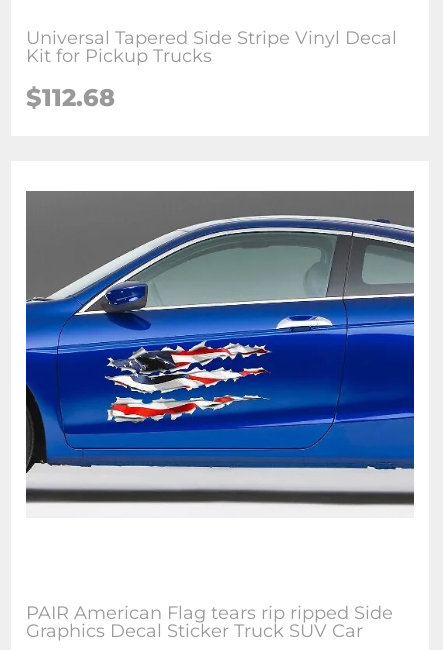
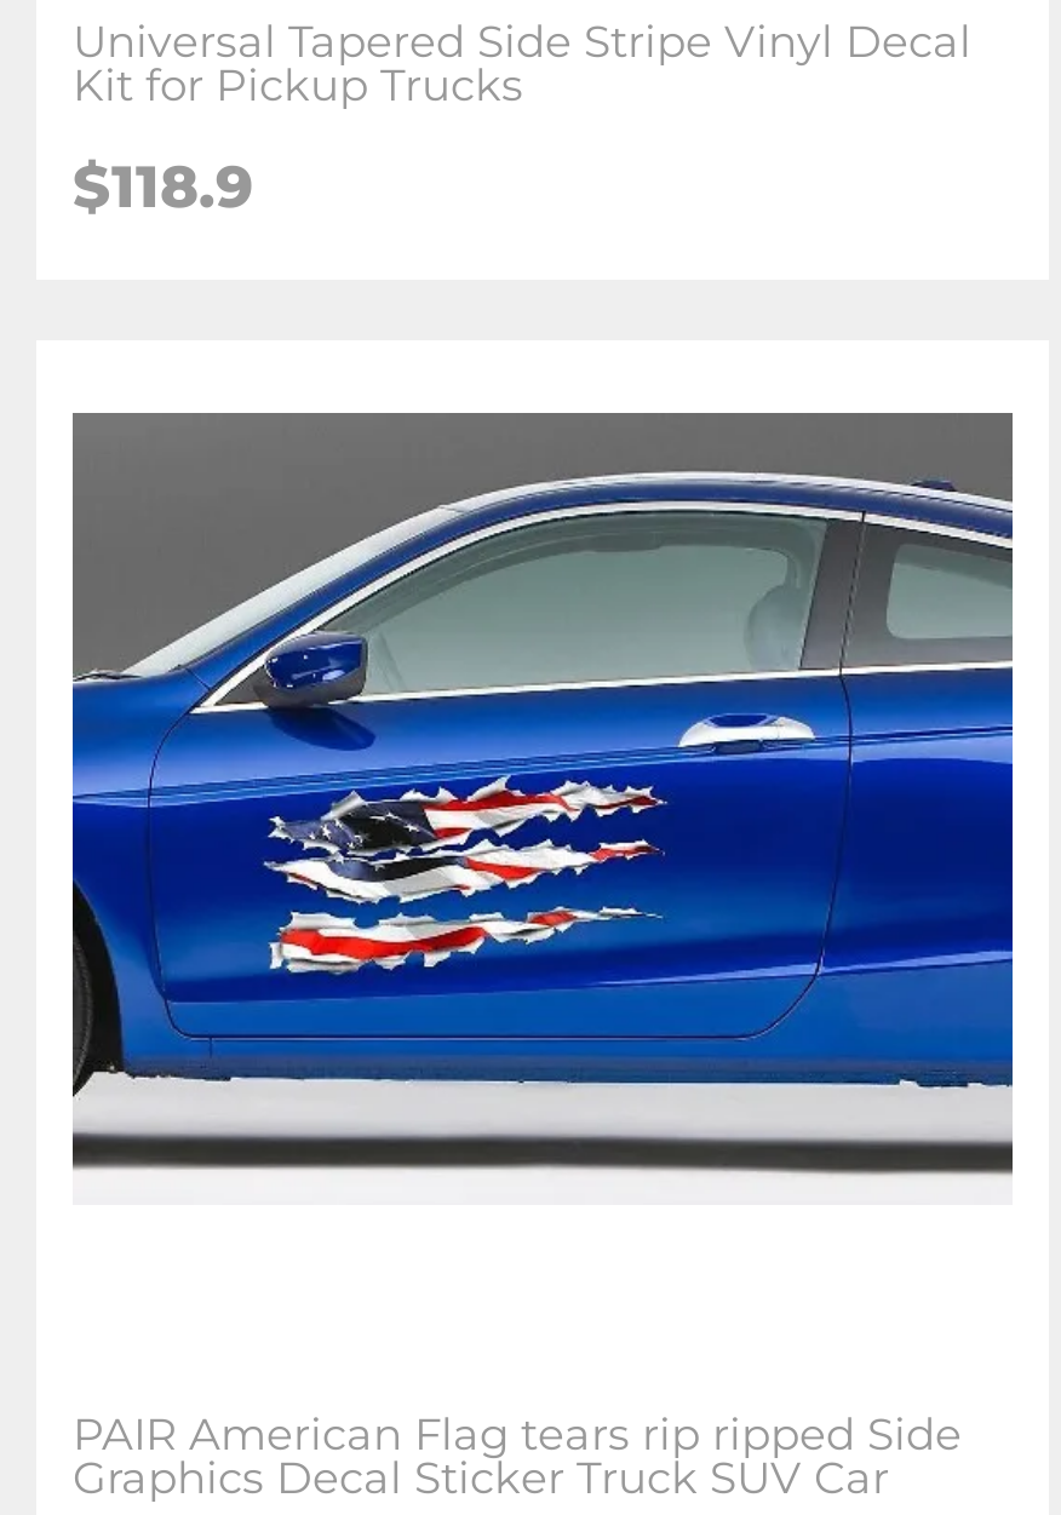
- $112.68
+ $118.9
